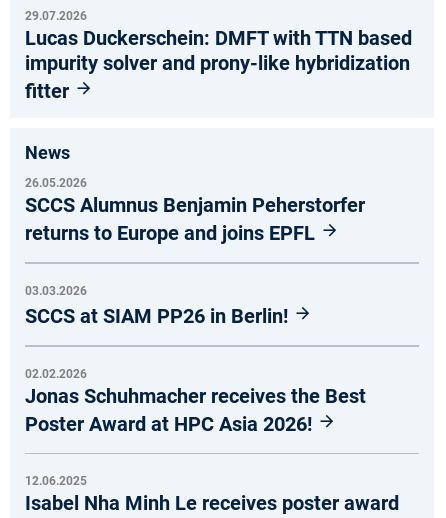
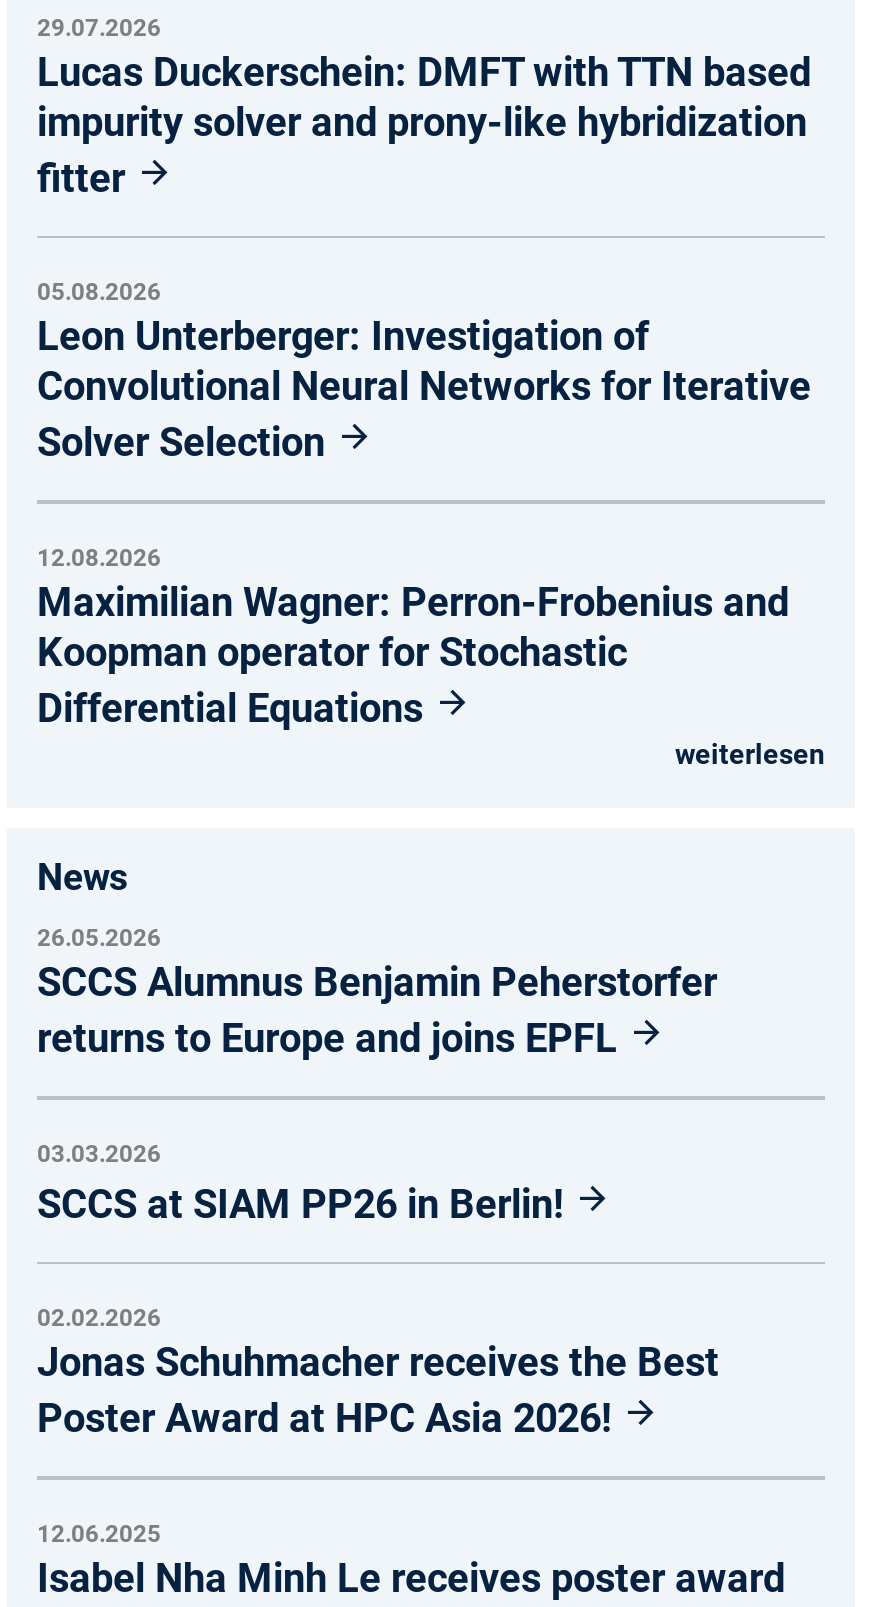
+ 05.08.2026
+ Leon Unterberger: Investigation of
+ Convolutional Neural Networks for Iterative
+ Solver Selection
+ 12.08.2026
+ Maximilian Wagner: Perron-Frobenius and
+ Koopman operator for Stochastic
+ Differential Equations
+ weiterlesen
